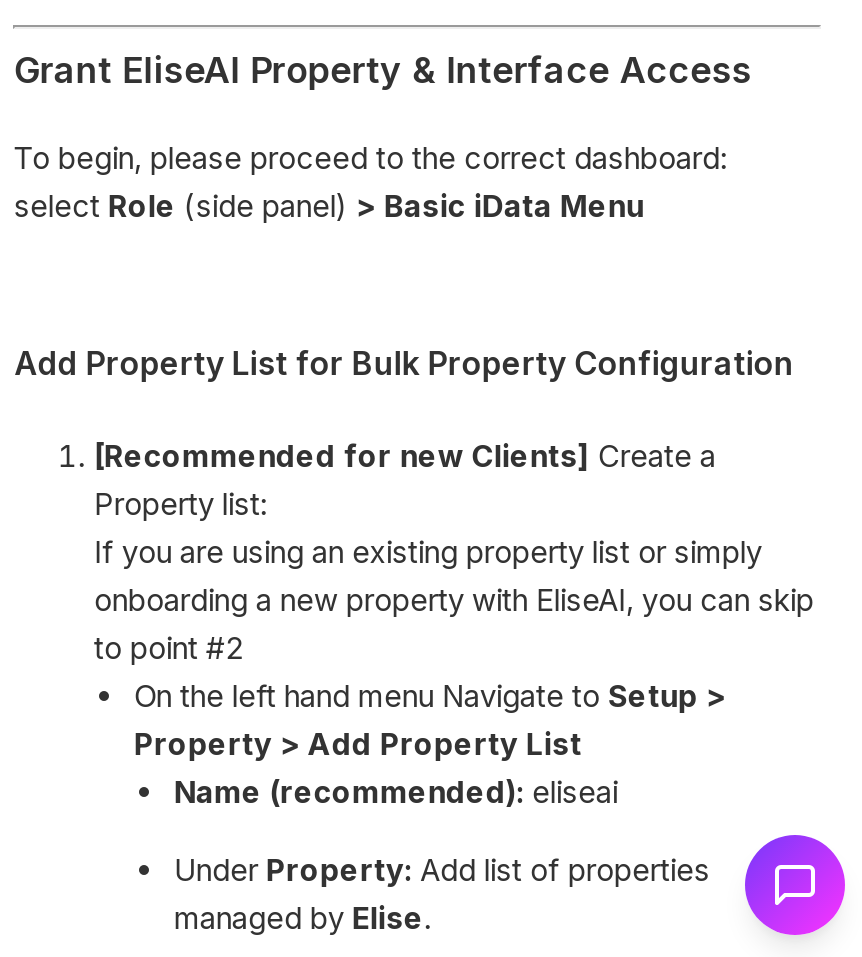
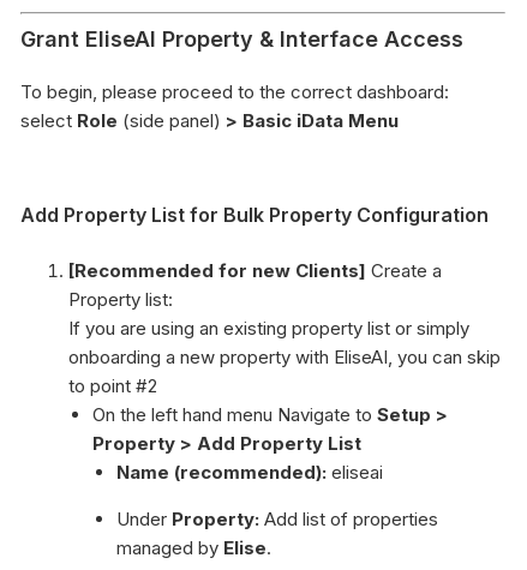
- [image]
